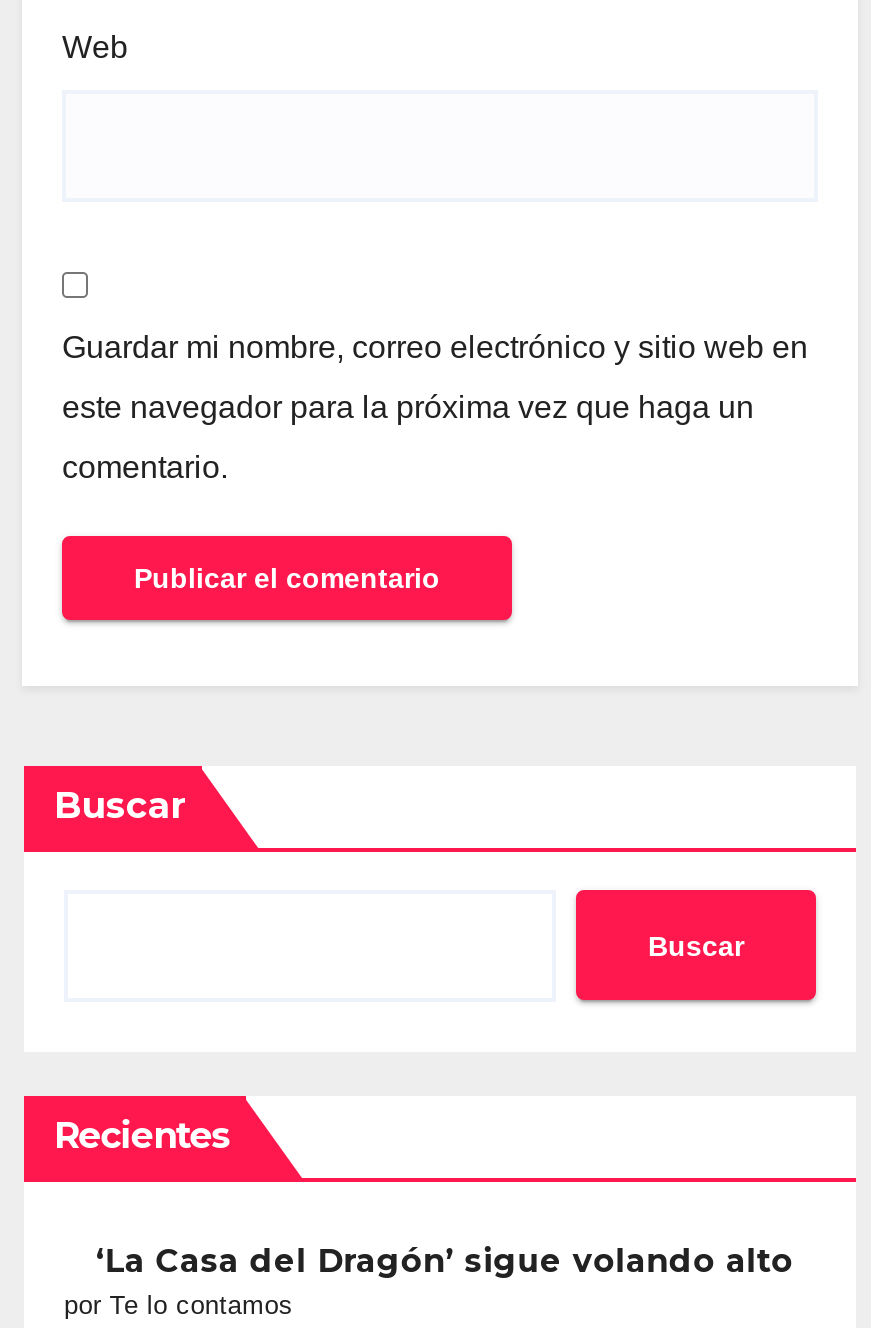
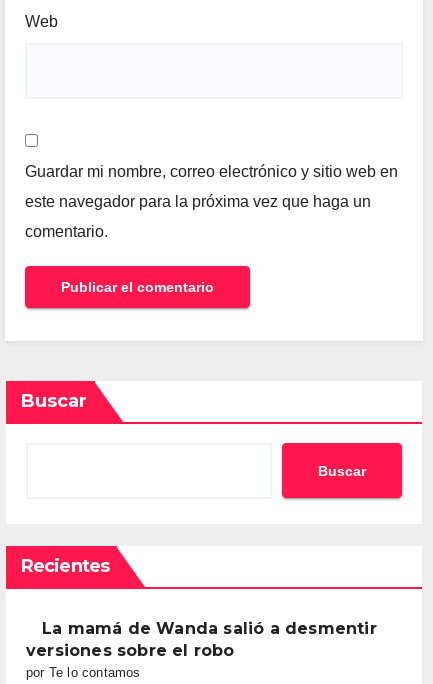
- ‘La Casa del Dragón’ sigue volando alto
+ La mamá de Wanda salió a desmentir
+ versiones sobre el robo
